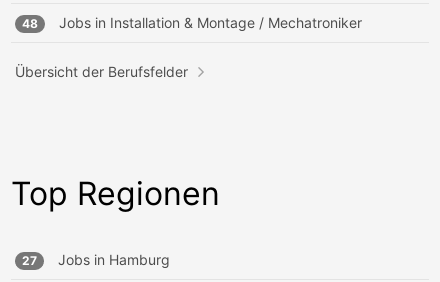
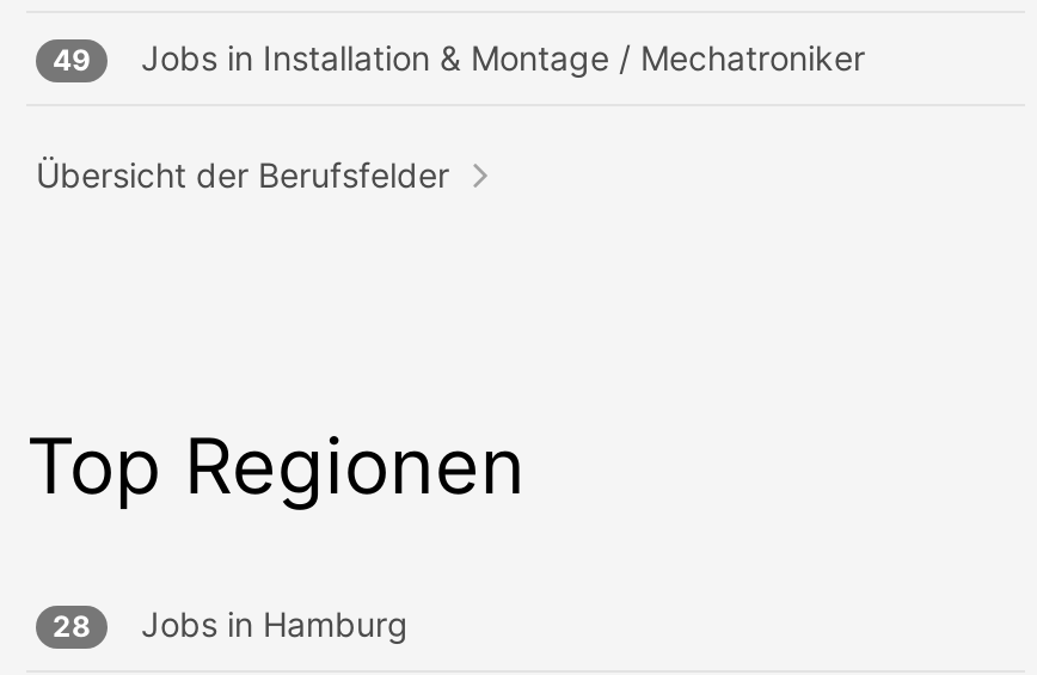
- 48 Jobs in Installation & Montage / Mechatroniker
+ 49 Jobs in Installation & Montage / Mechatroniker

- 27 Jobs in Hamburg
+ 28 Jobs in Hamburg
